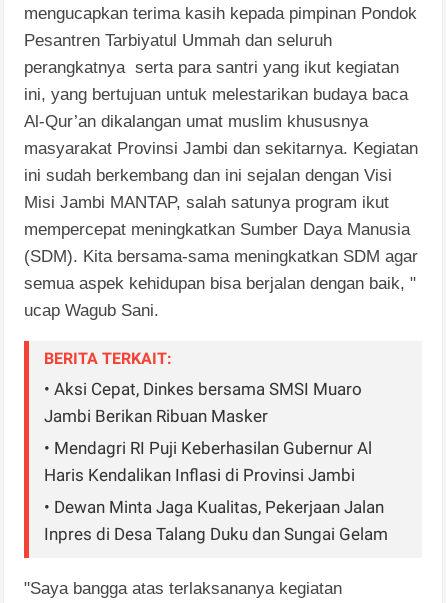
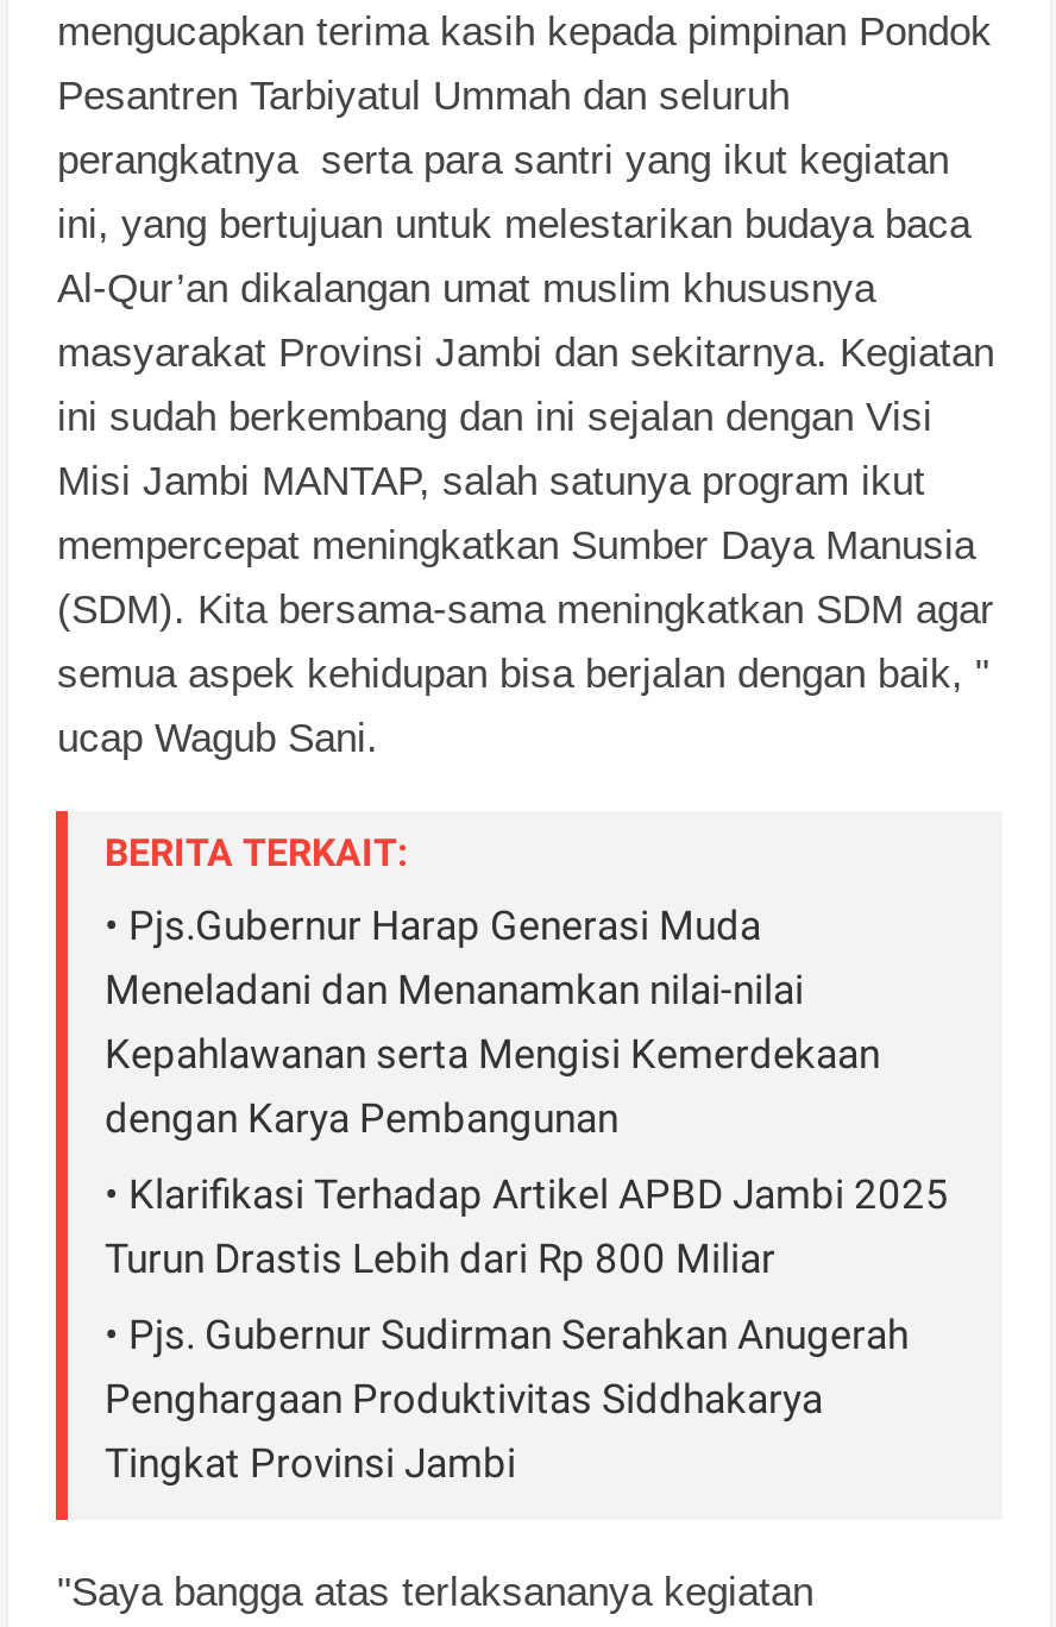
- • Aksi Cepat, Dinkes bersama SMSI Muaro
- Jambi Berikan Ribuan Masker
+ • Pjs.Gubernur Harap Generasi Muda
+ Meneladani dan Menanamkan nilai-nilai
+ Kepahlawanan serta Mengisi Kemerdekaan
+ dengan Karya Pembangunan

- • Mendagri RI Puji Keberhasilan Gubernur Al
- Haris Kendalikan Inflasi di Provinsi Jambi
+ • Klarifikasi Terhadap Artikel APBD Jambi 2025
+ Turun Drastis Lebih dari Rp 800 Miliar

- • Dewan Minta Jaga Kualitas, Pekerjaan Jalan
- Inpres di Desa Talang Duku dan Sungai Gelam
+ • Pjs. Gubernur Sudirman Serahkan Anugerah
+ Penghargaan Produktivitas Siddhakarya
+ Tingkat Provinsi Jambi
